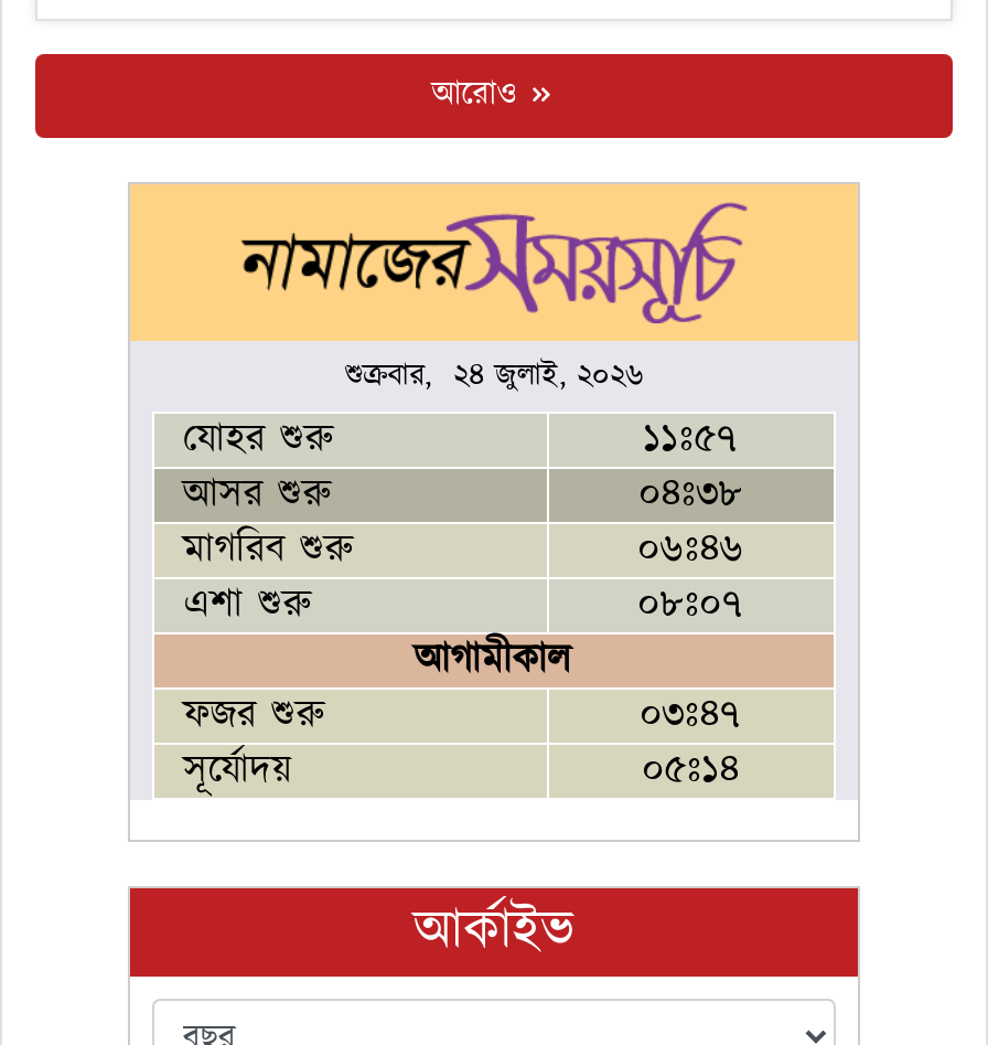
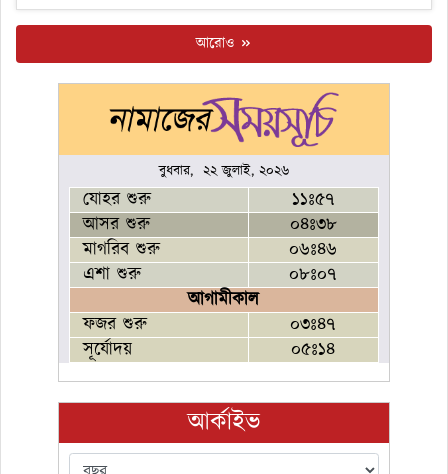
- শুক্রবার, ২৪ জুলাই, ২০২৬
+ বুধবার, ২২ জুলাই, ২০২৬
